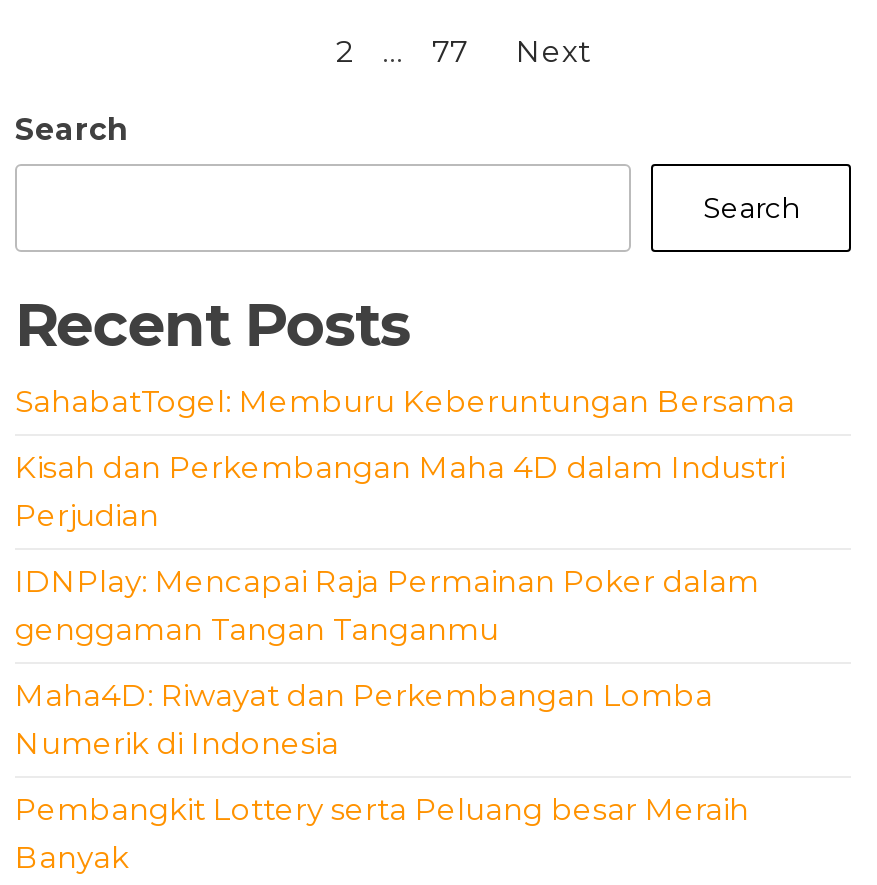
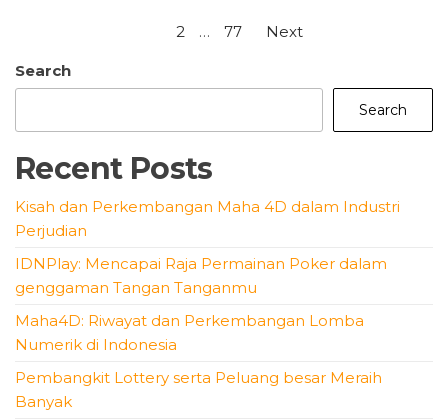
- SahabatTogel: Memburu Keberuntungan Bersama
